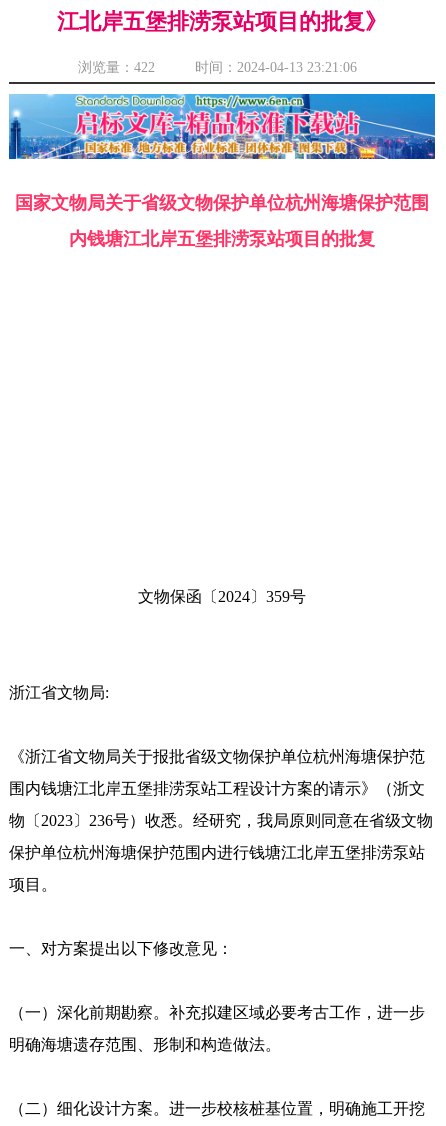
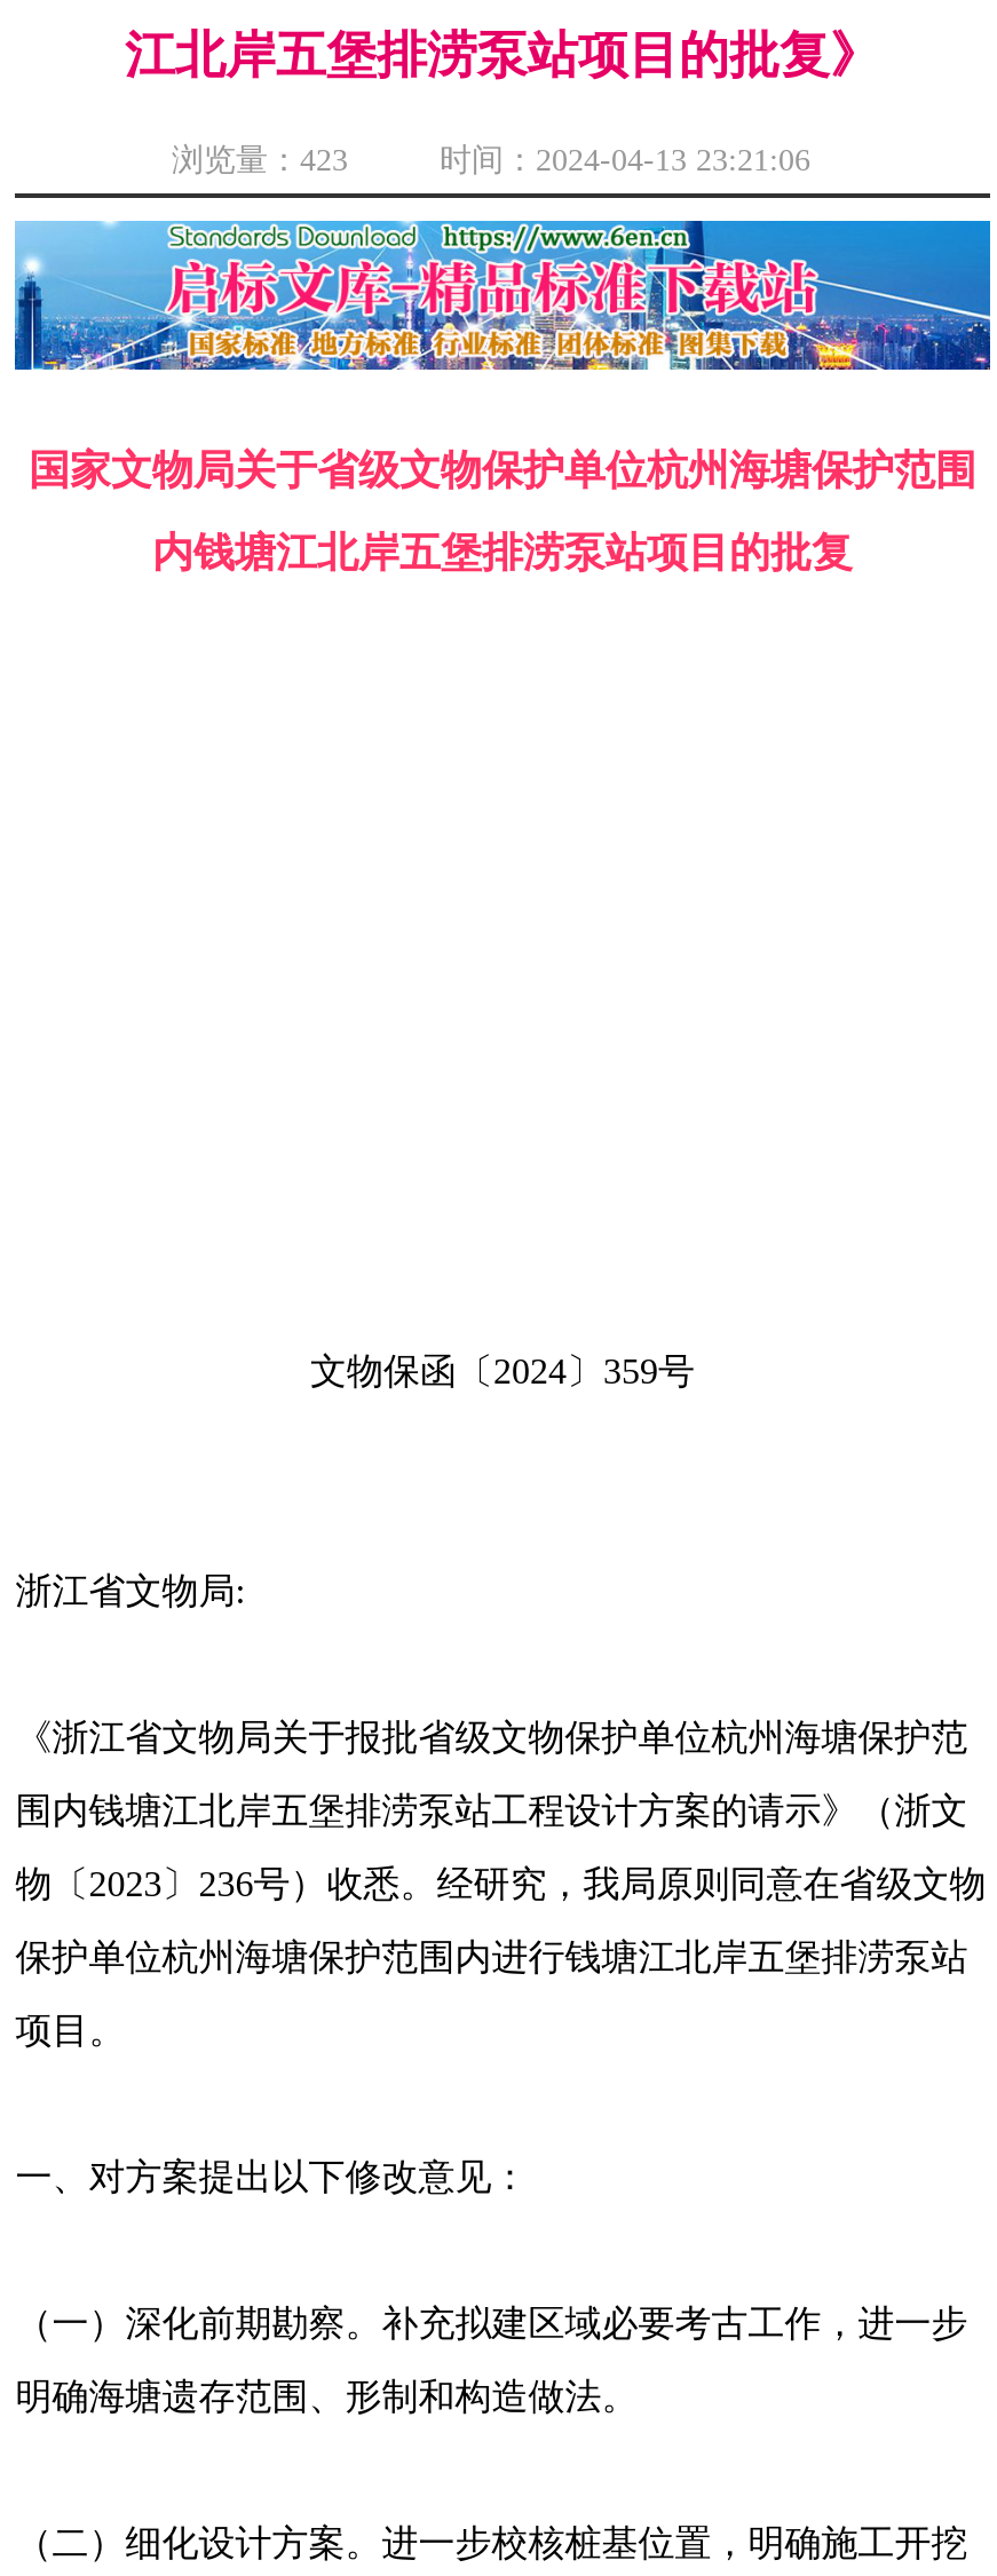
- 浏览量：422 时间：2024-04-13 23:21:06
+ 浏览量：423 时间：2024-04-13 23:21:06
